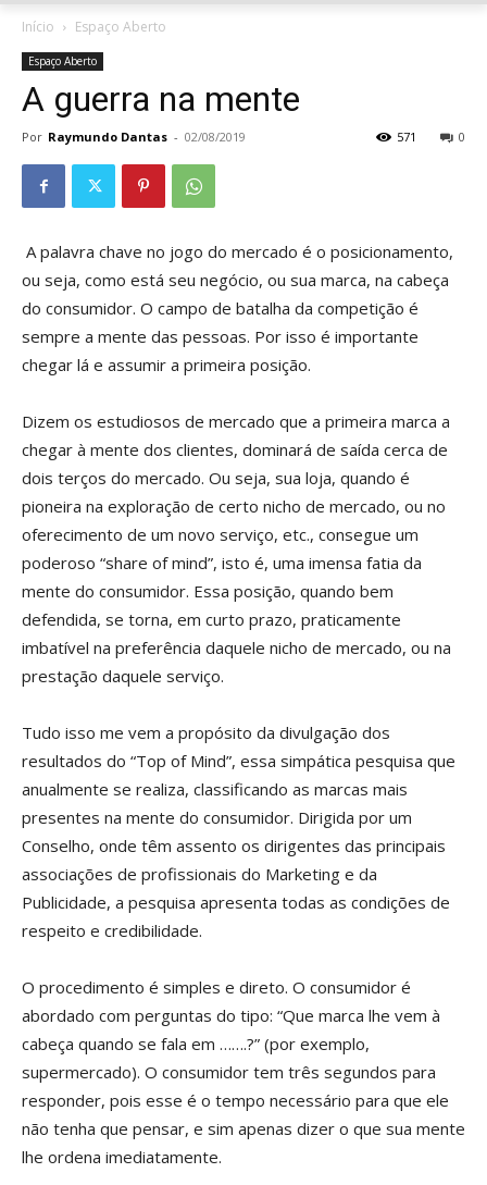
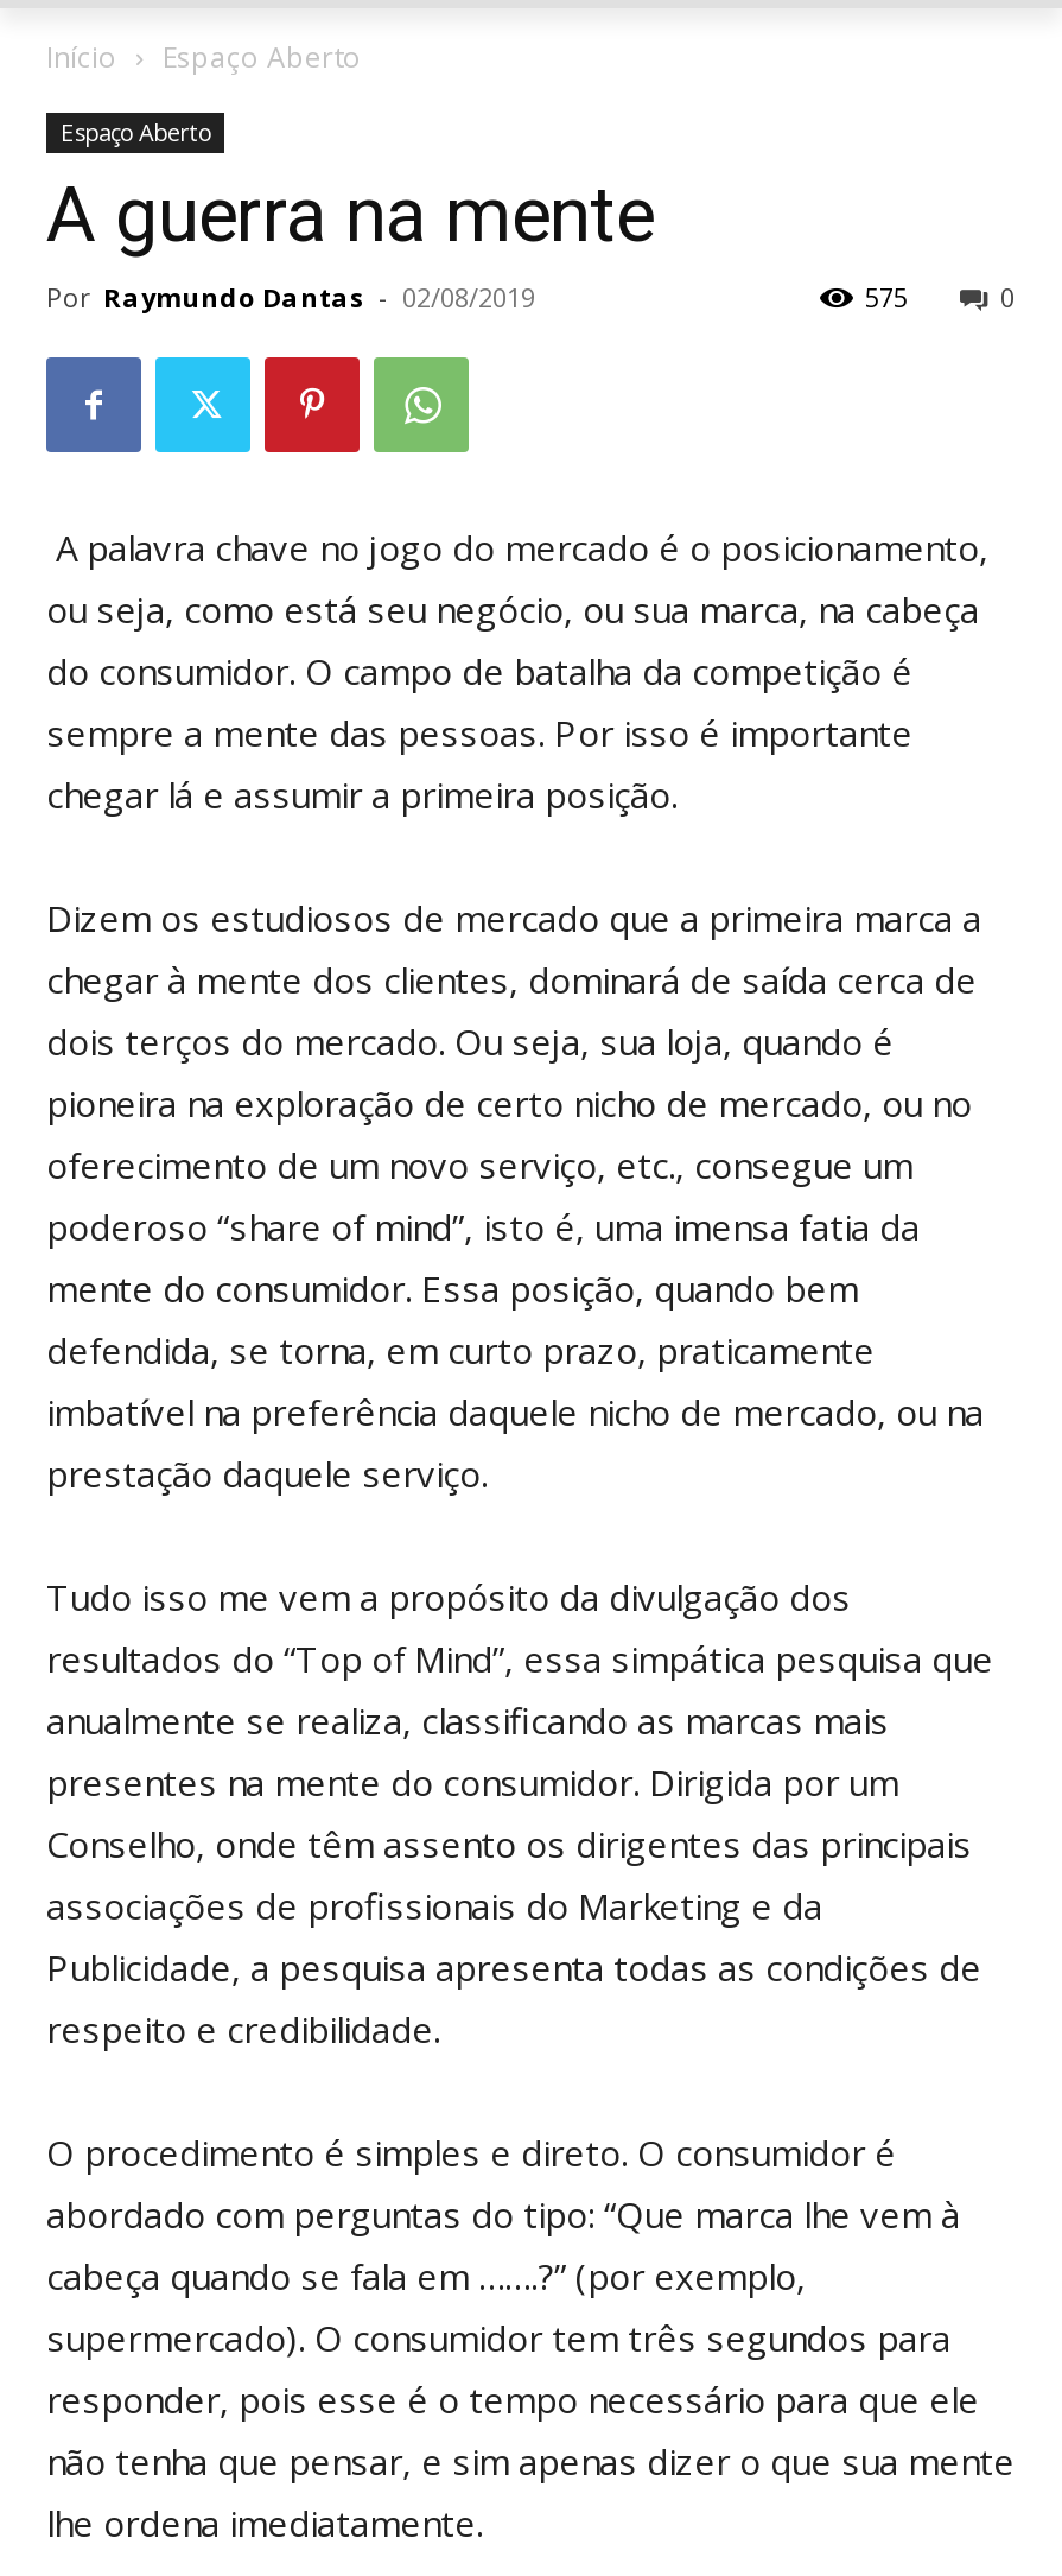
- 571
+ 575
